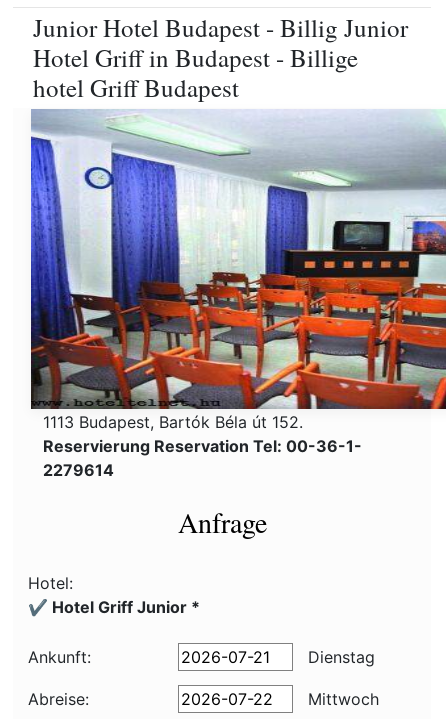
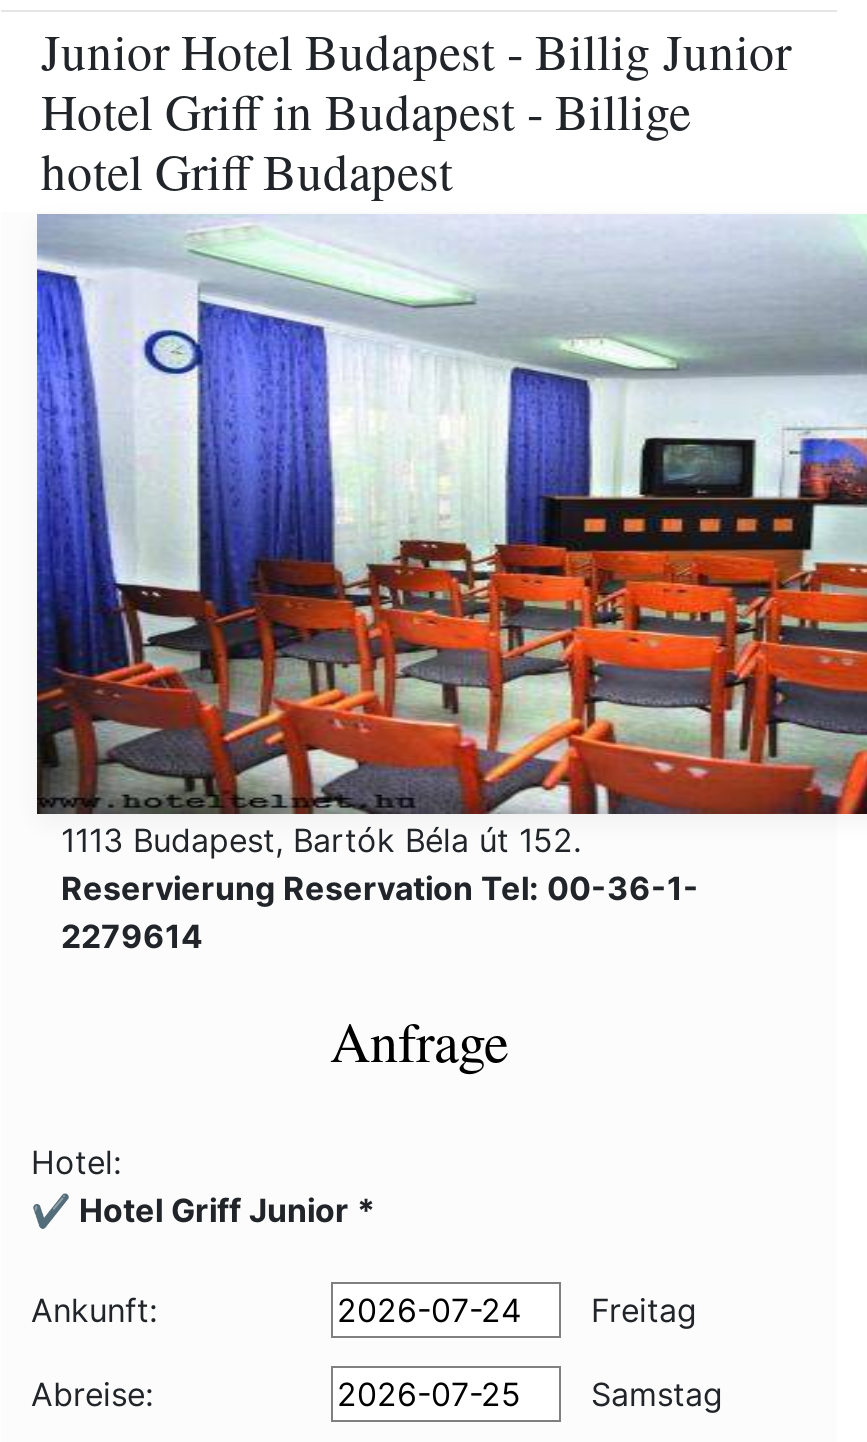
- Dienstag
+ Freitag

- Mittwoch
+ Samstag
